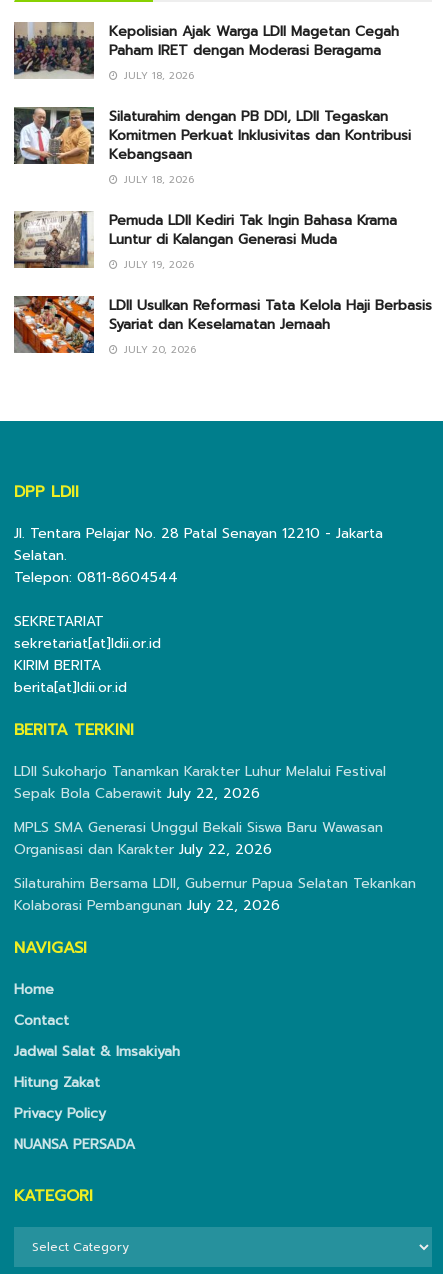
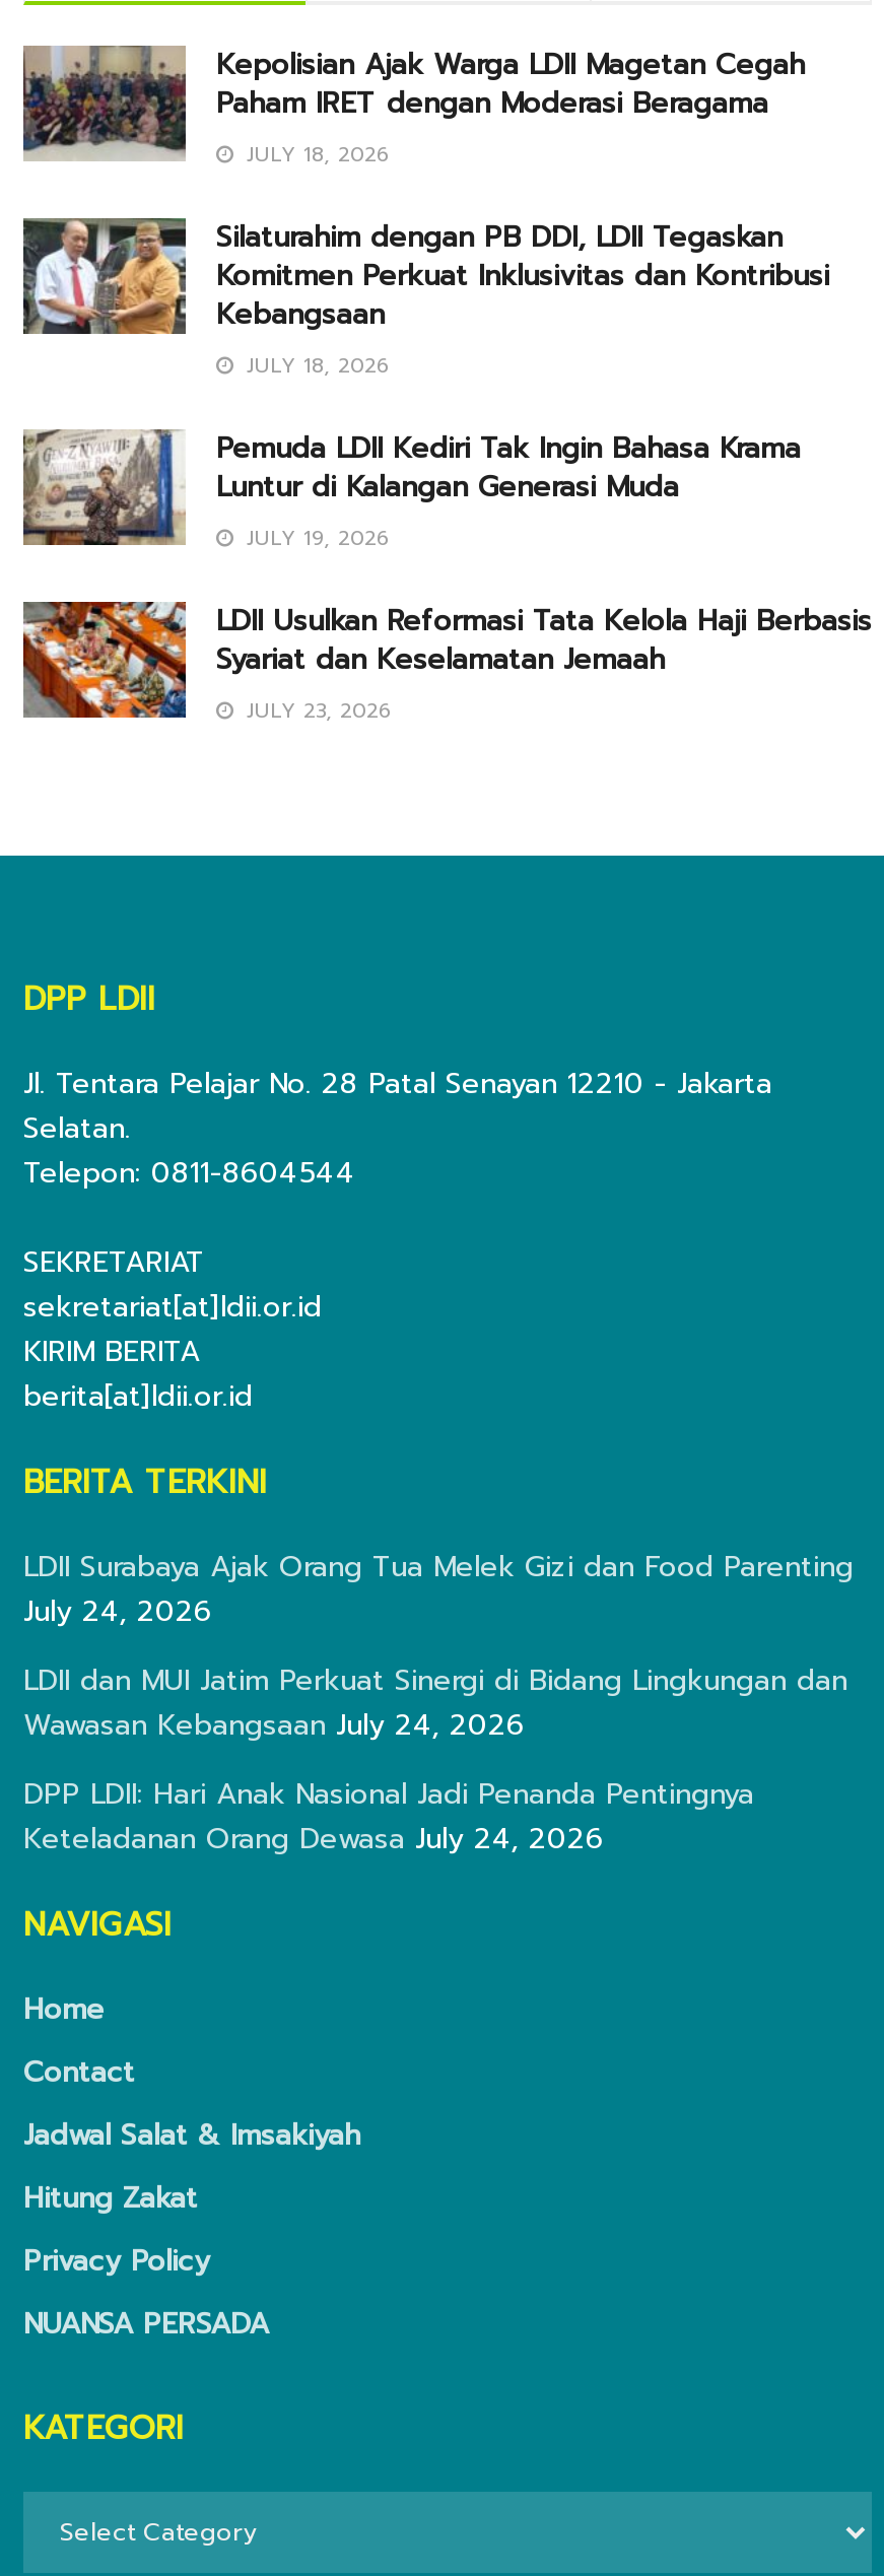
- JULY 20, 2026
+ JULY 23, 2026

- LDII Sukoharjo Tanamkan Karakter Luhur Melalui Festival
- Sepak Bola Caberawit July 22, 2026
+ LDII Surabaya Ajak Orang Tua Melek Gizi dan Food Parenting
+ July 24, 2026

- MPLS SMA Generasi Unggul Bekali Siswa Baru Wawasan
- Organisasi dan Karakter July 22, 2026
+ LDII dan MUI Jatim Perkuat Sinergi di Bidang Lingkungan dan
+ Wawasan Kebangsaan July 24, 2026

- Silaturahim Bersama LDII, Gubernur Papua Selatan Tekankan
- Kolaborasi Pembangunan July 22, 2026
+ DPP LDII: Hari Anak Nasional Jadi Penanda Pentingnya
+ Keteladanan Orang Dewasa July 24, 2026
